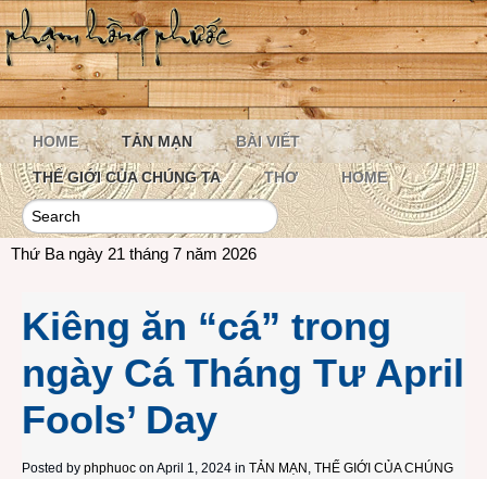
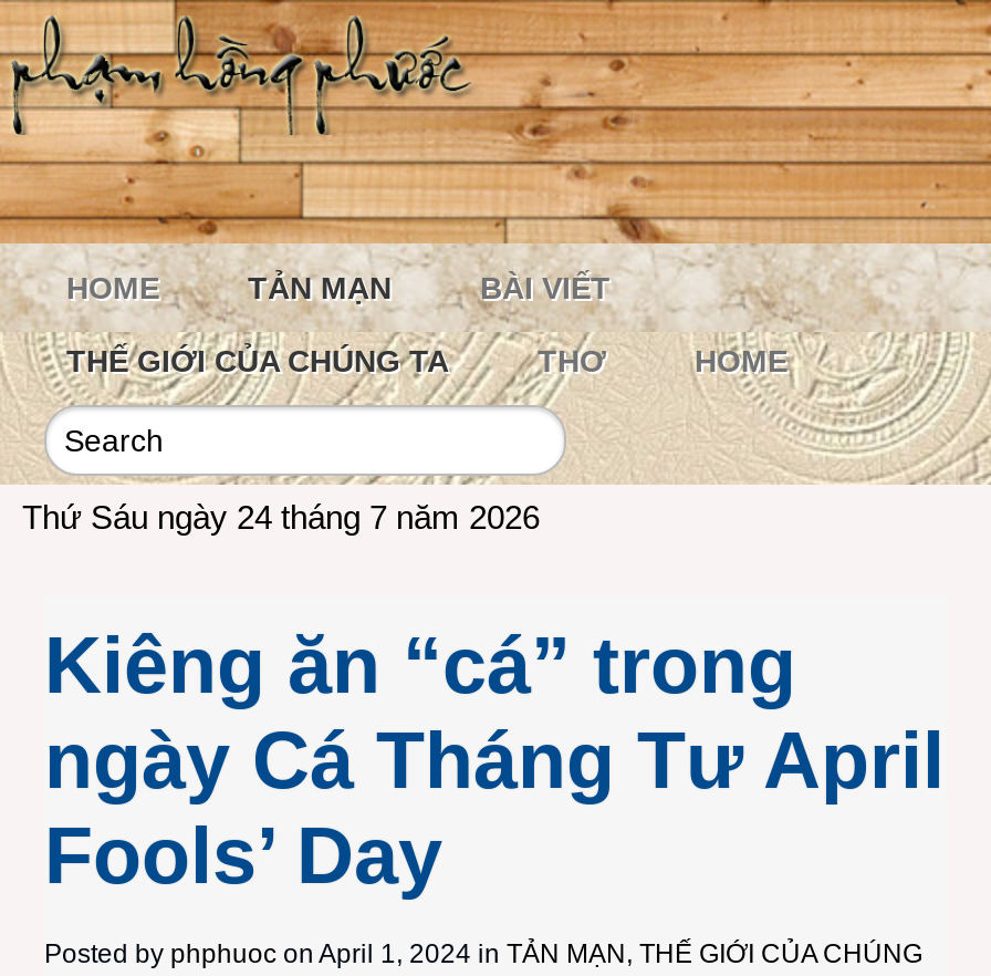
- Thứ Ba ngày 21 tháng 7 năm 2026
+ Thứ Sáu ngày 24 tháng 7 năm 2026
